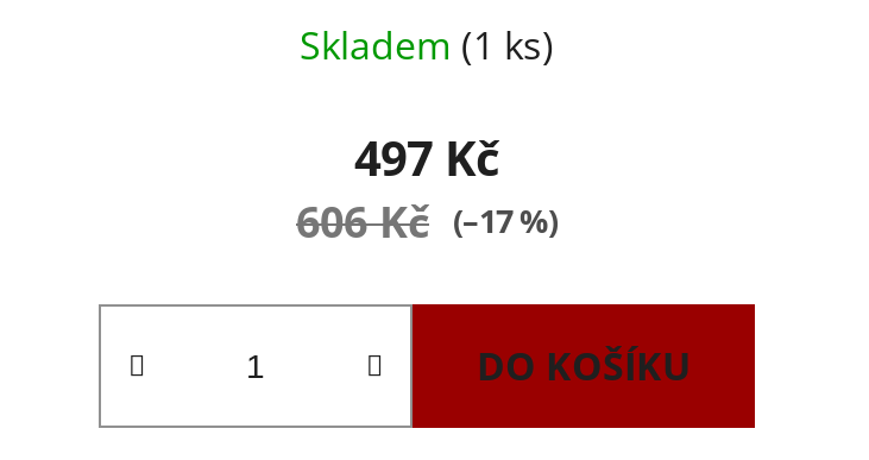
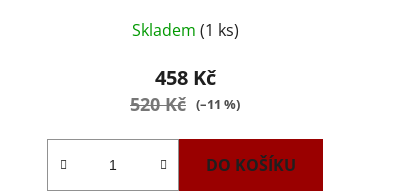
- 497 Kč
+ 458 Kč

- 606 Kč (–17 %)
+ 520 Kč (–11 %)
